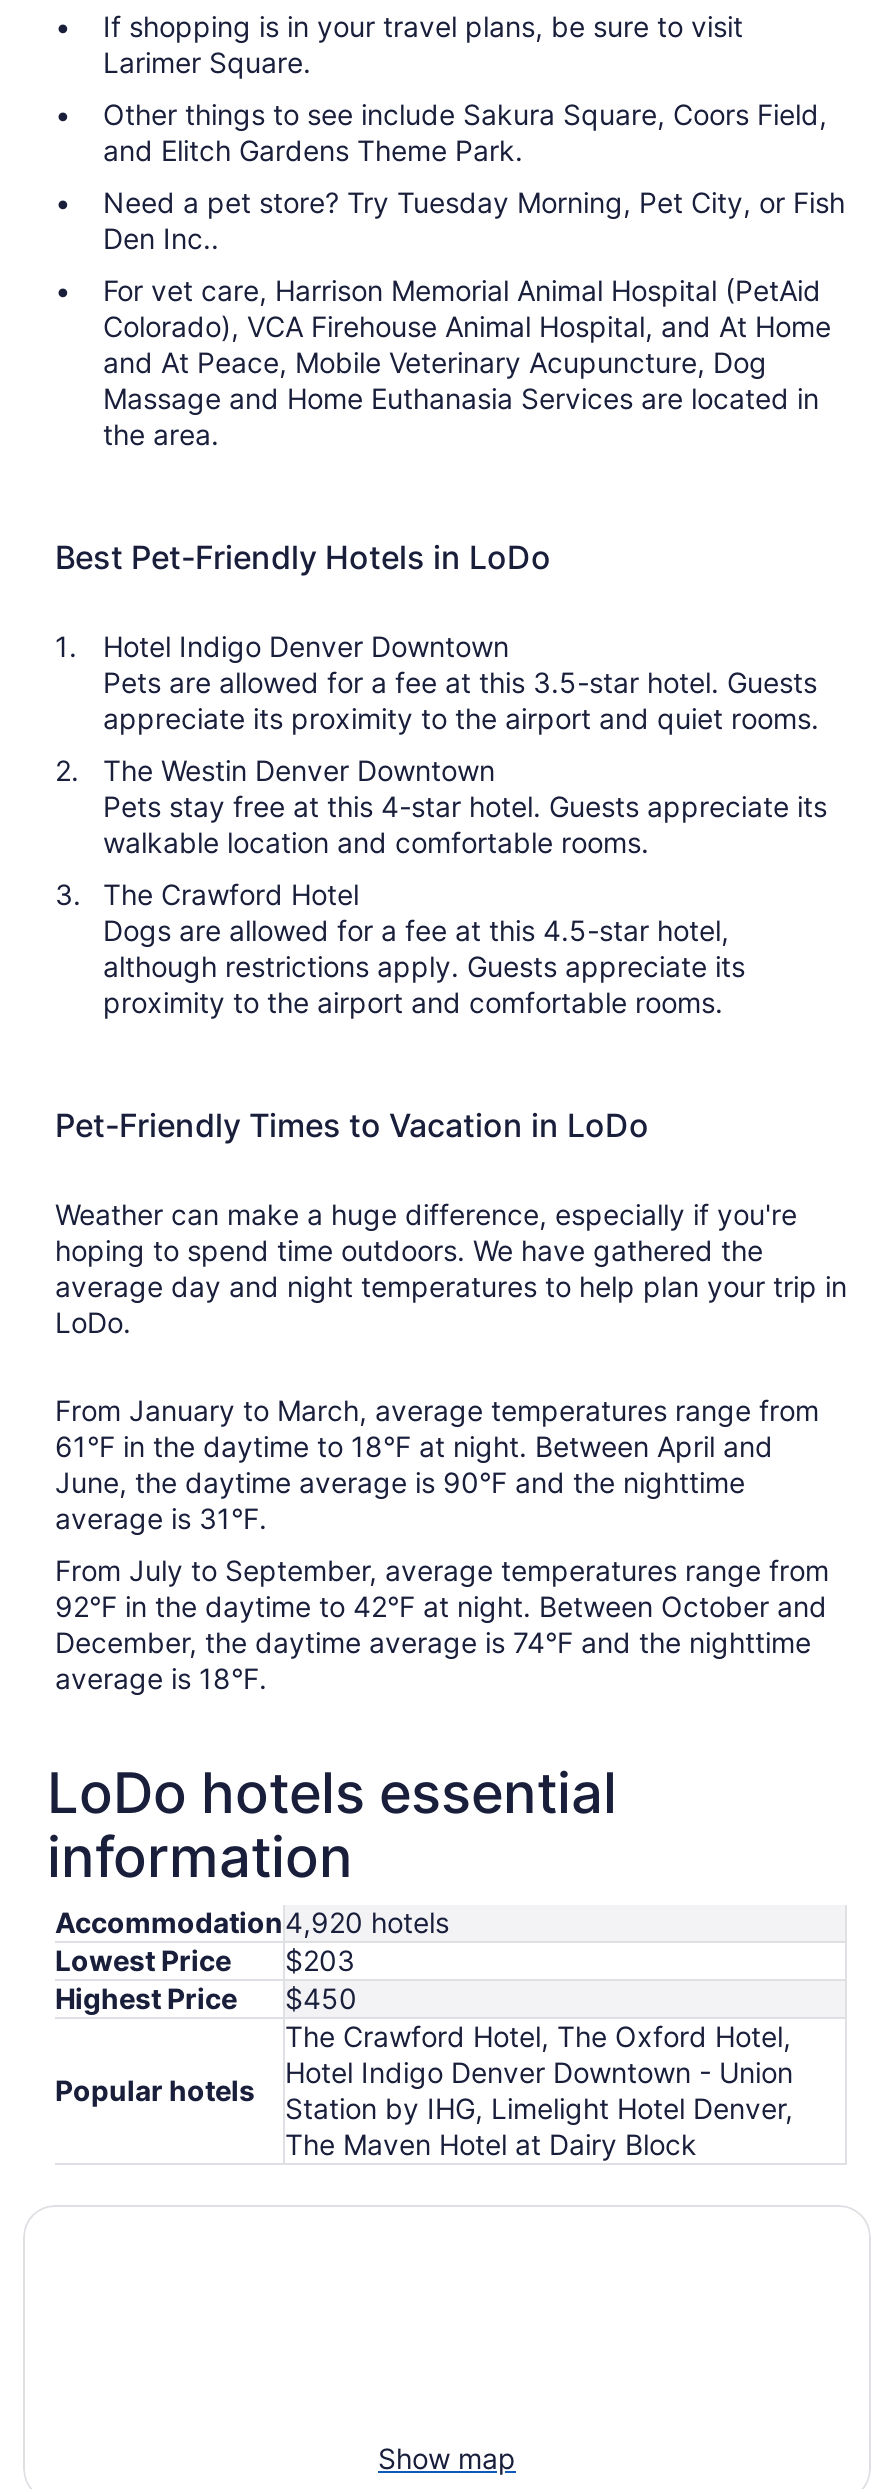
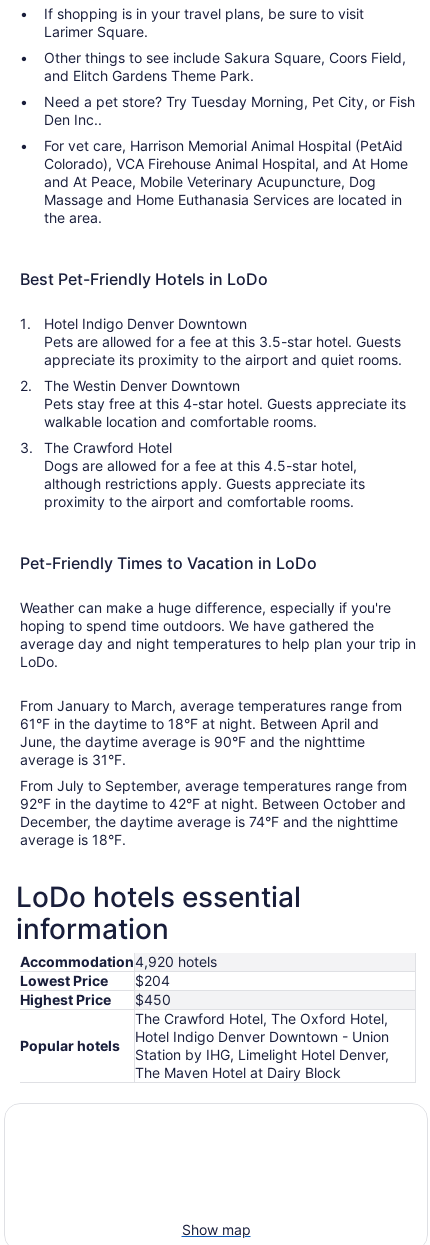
- Lowest Price $203
+ Lowest Price $204
